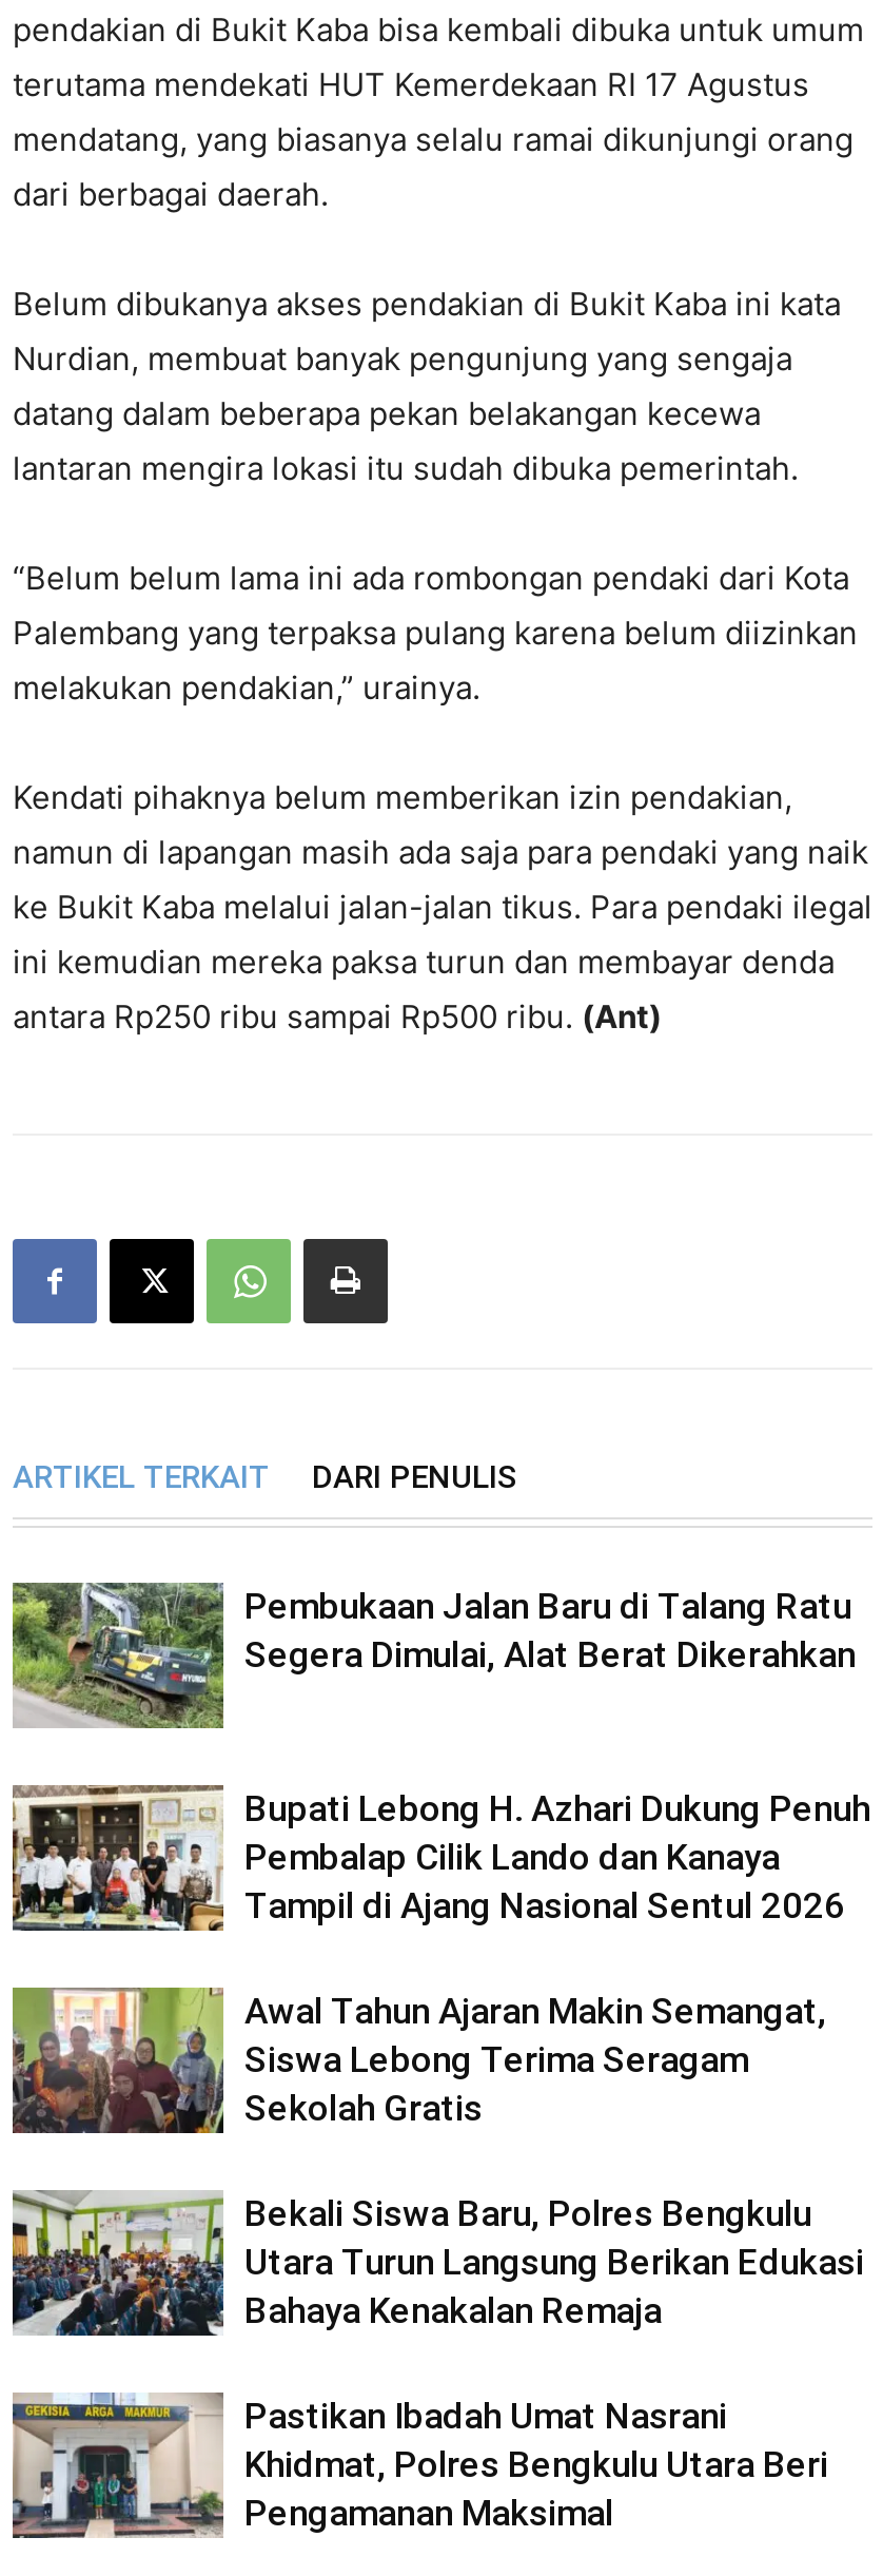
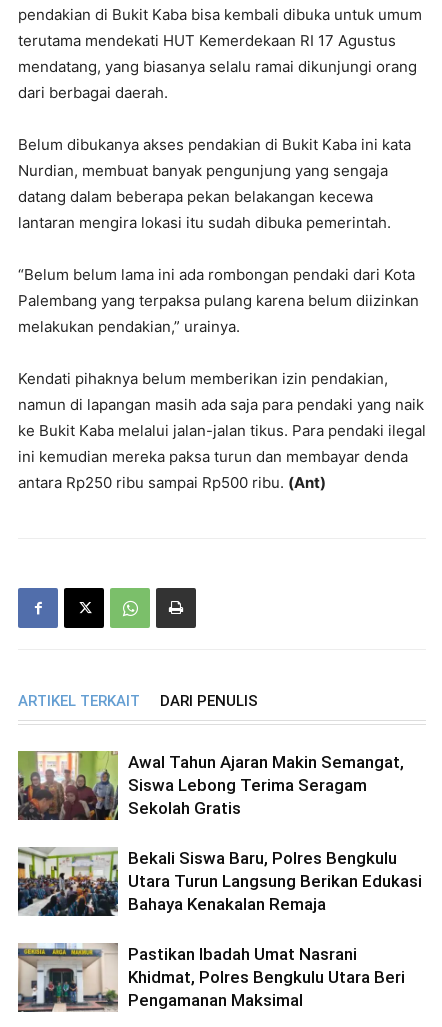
- [image]
- Pembukaan Jalan Baru di Talang Ratu
- Segera Dimulai, Alat Berat Dikerahkan

- [image]
- Bupati Lebong H. Azhari Dukung Penuh
- Pembalap Cilik Lando dan Kanaya
- Tampil di Ajang Nasional Sentul 2026
